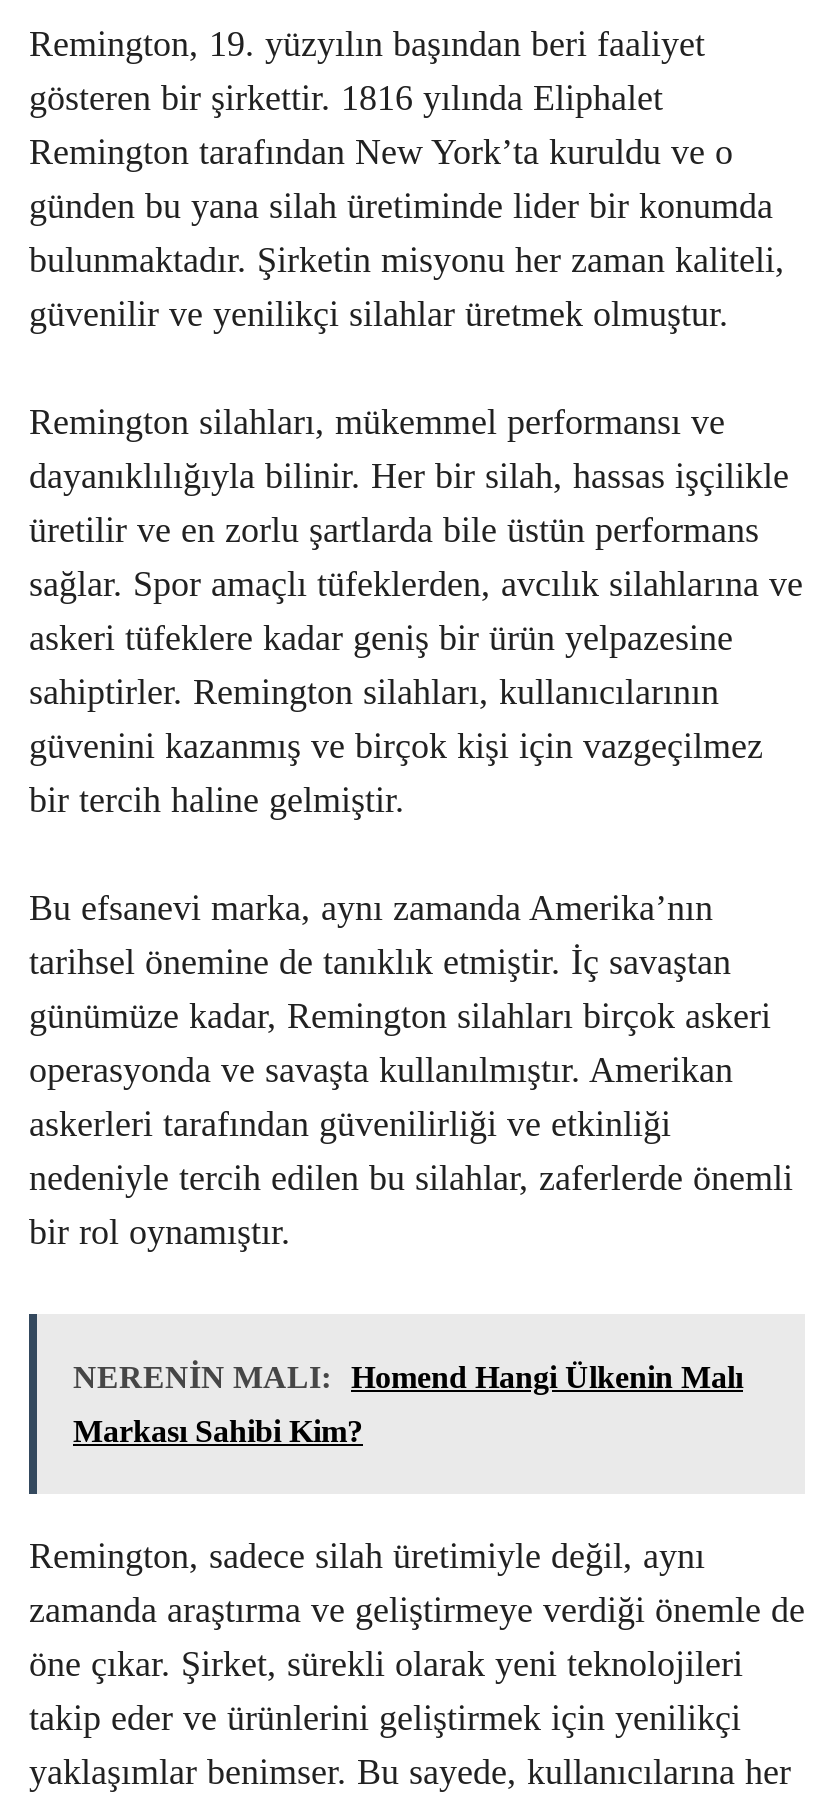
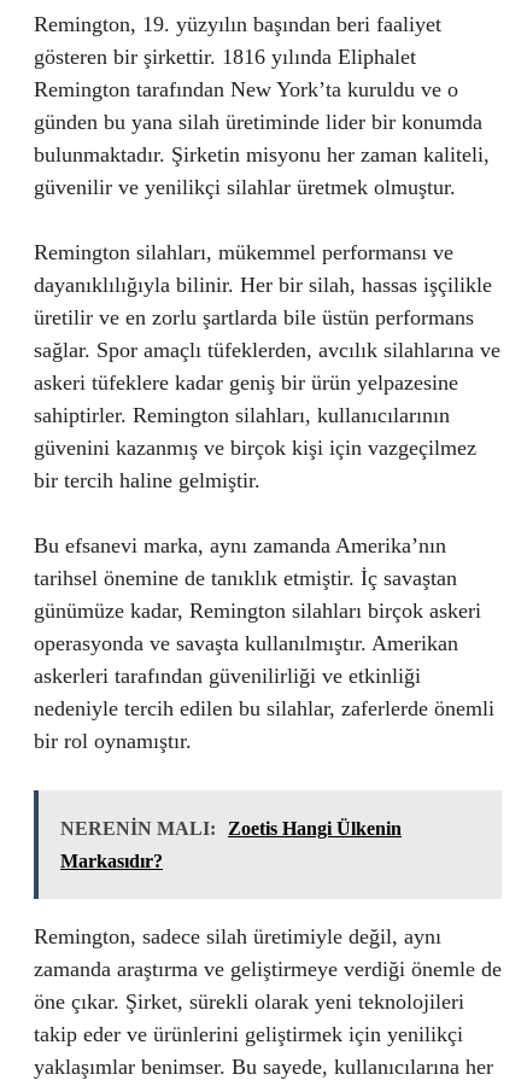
- NERENİN MALI: Homend Hangi Ülkenin Malı
+ NERENİN MALI: Zoetis Hangi Ülkenin

- Markası Sahibi Kim?
+ Markasıdır?
